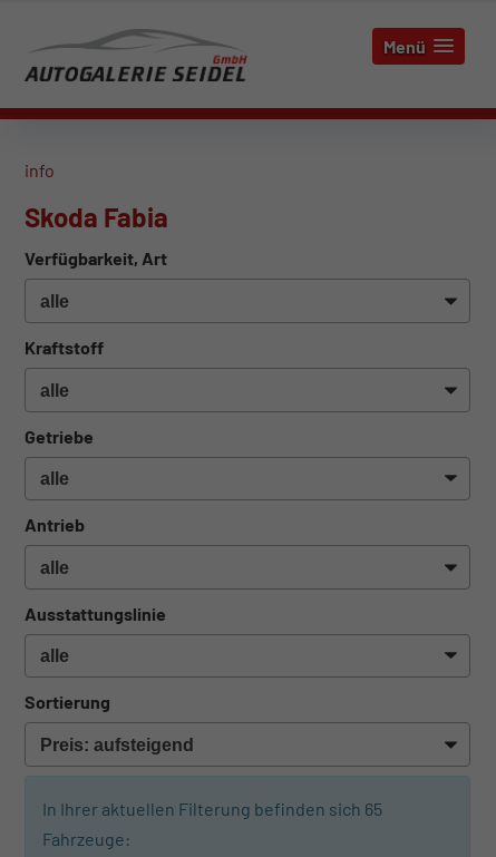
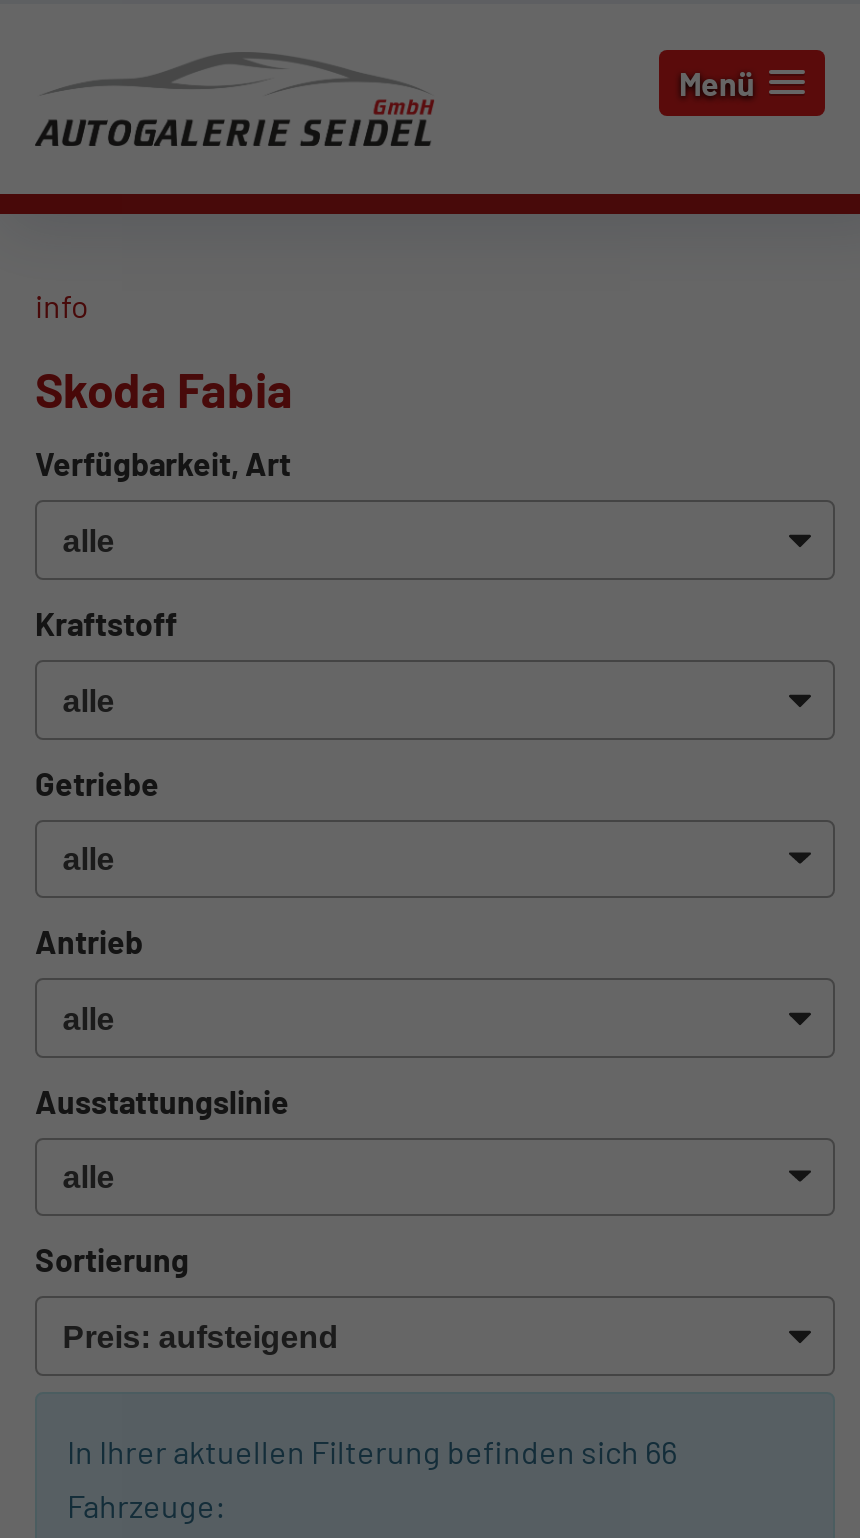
- In Ihrer aktuellen Filterung befinden sich 65
+ In Ihrer aktuellen Filterung befinden sich 66
